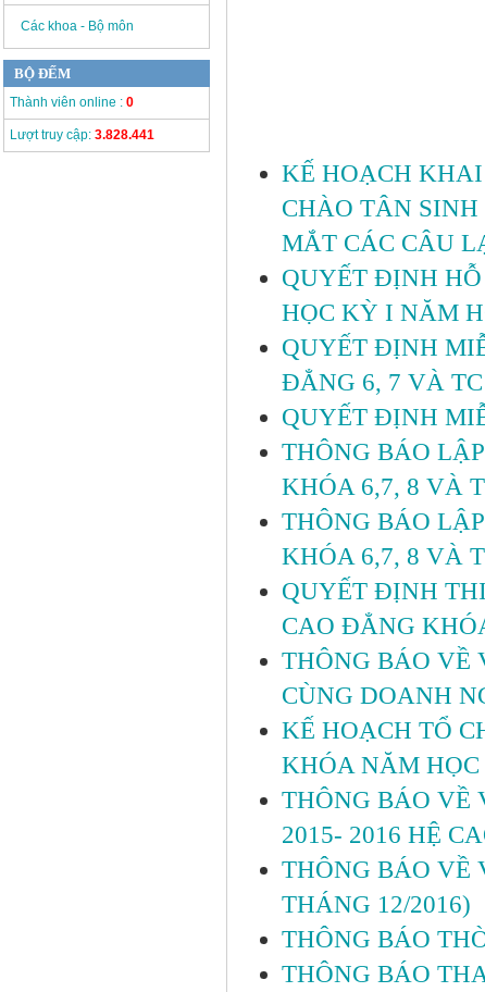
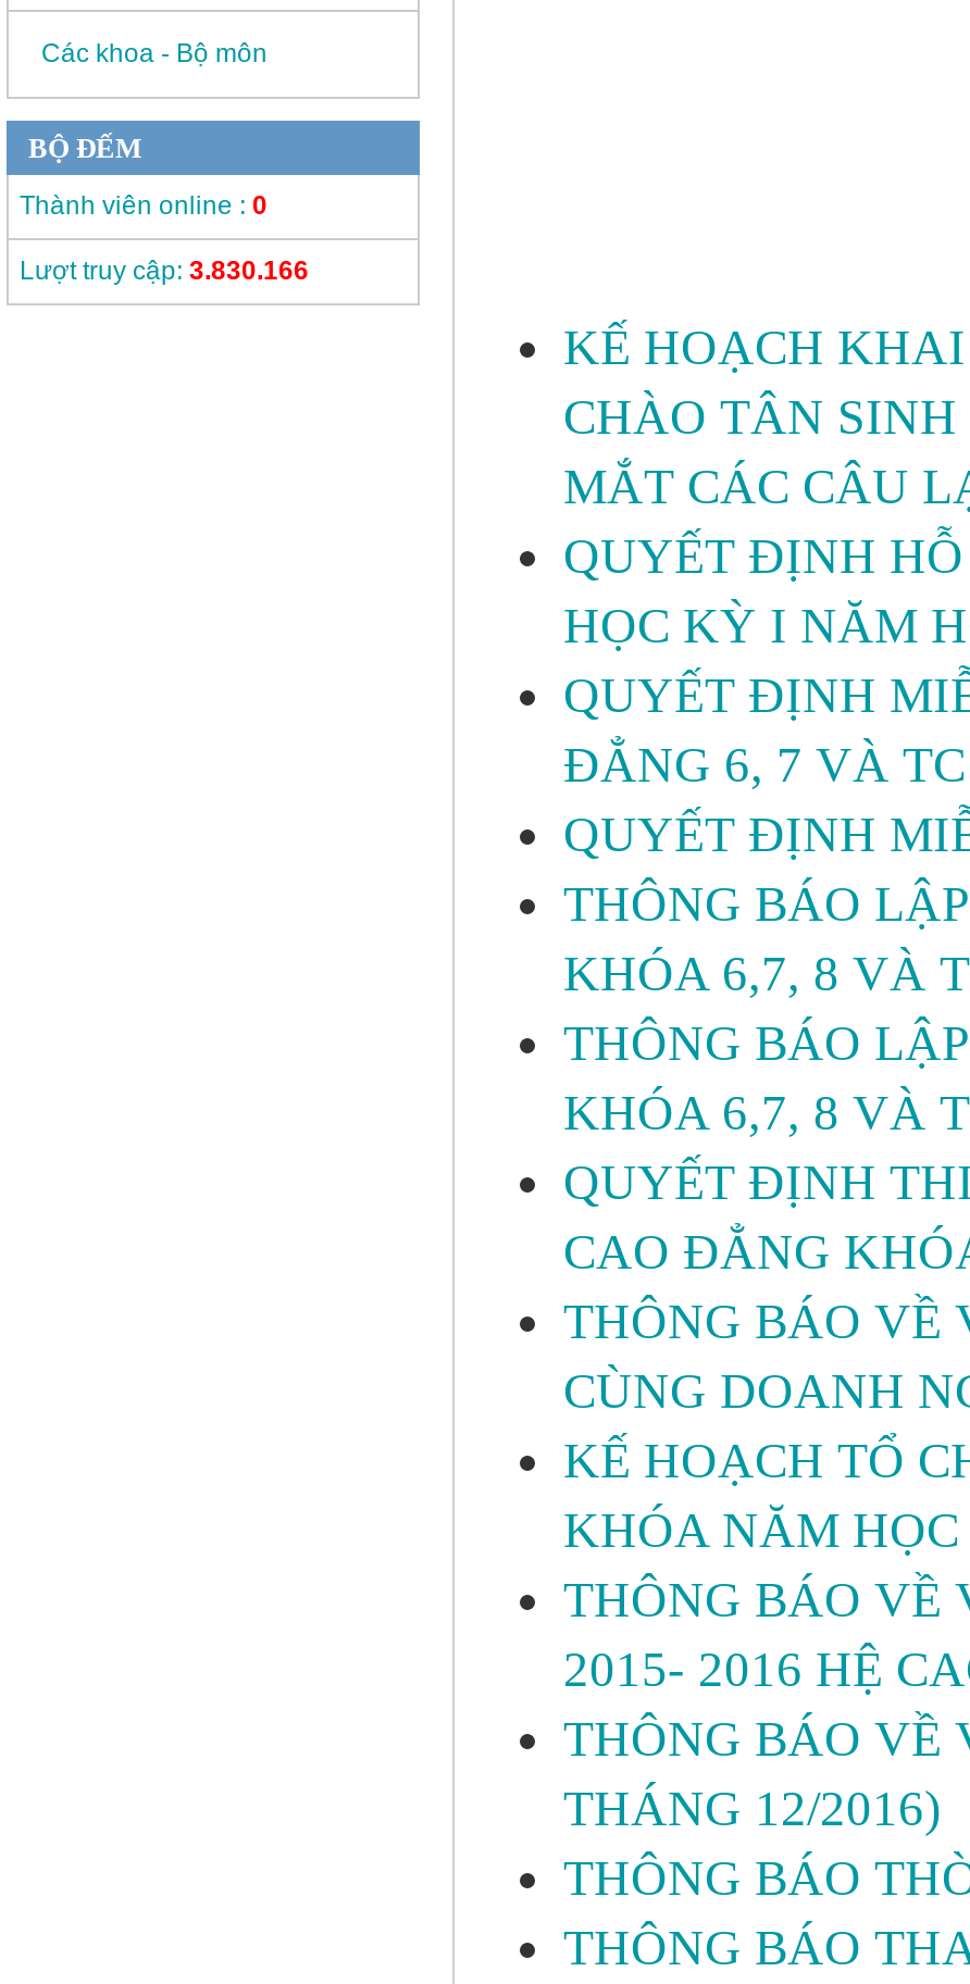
- Lượt truy cập: 3.828.441
+ Lượt truy cập: 3.830.166
